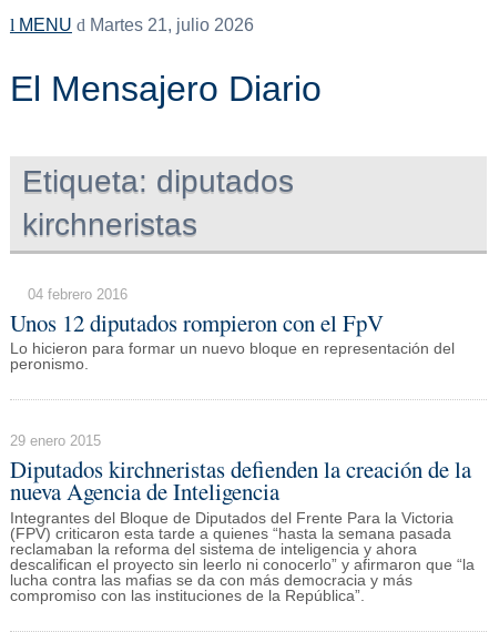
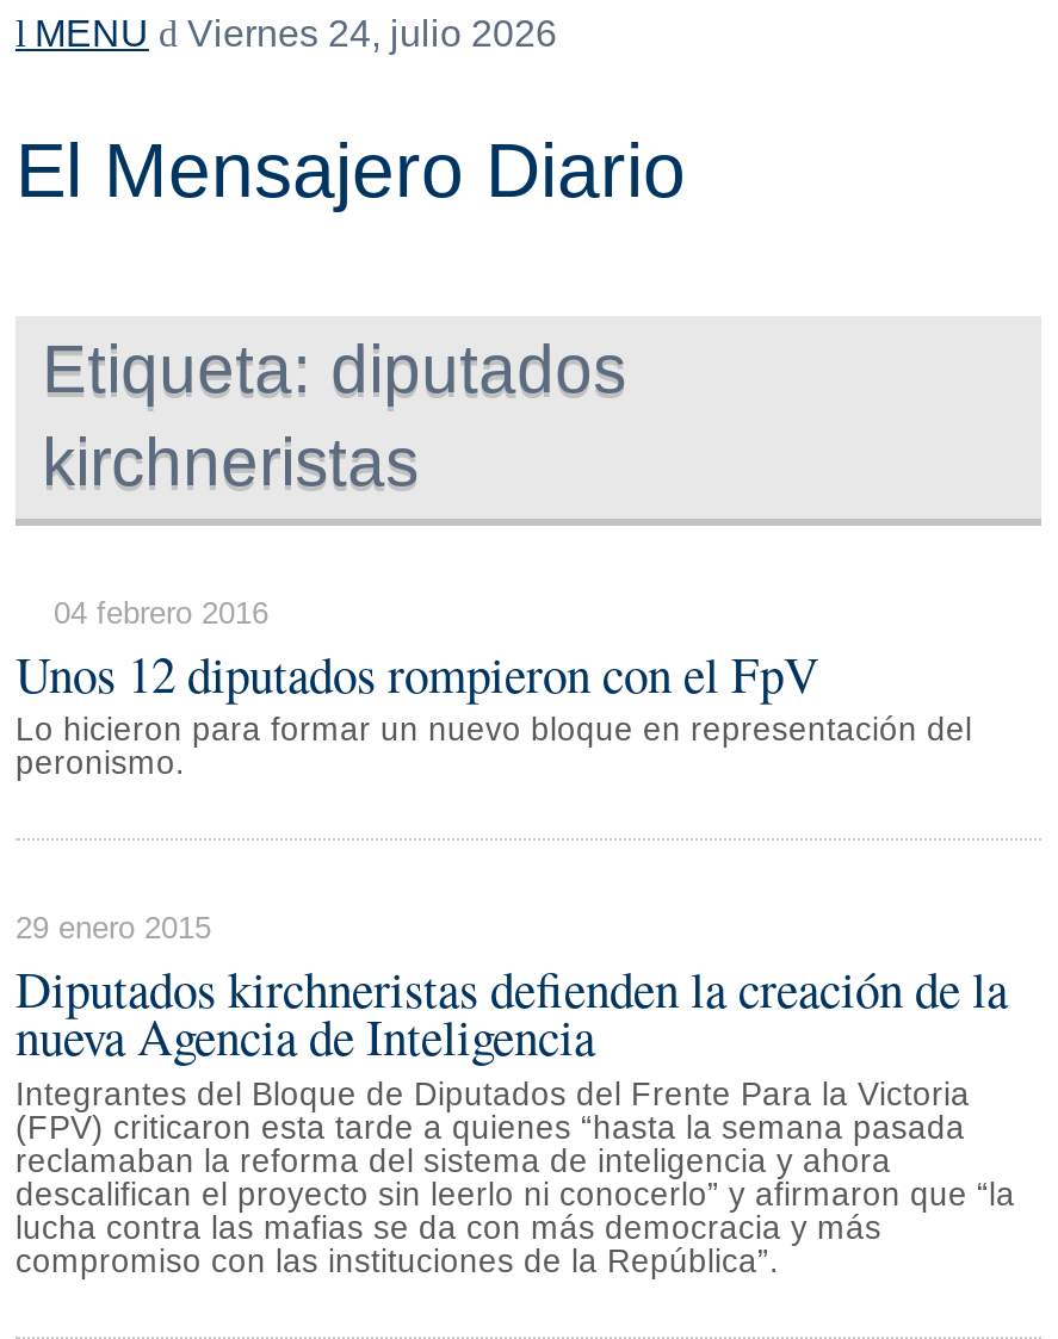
- Martes 21, julio 2026
+ Viernes 24, julio 2026
